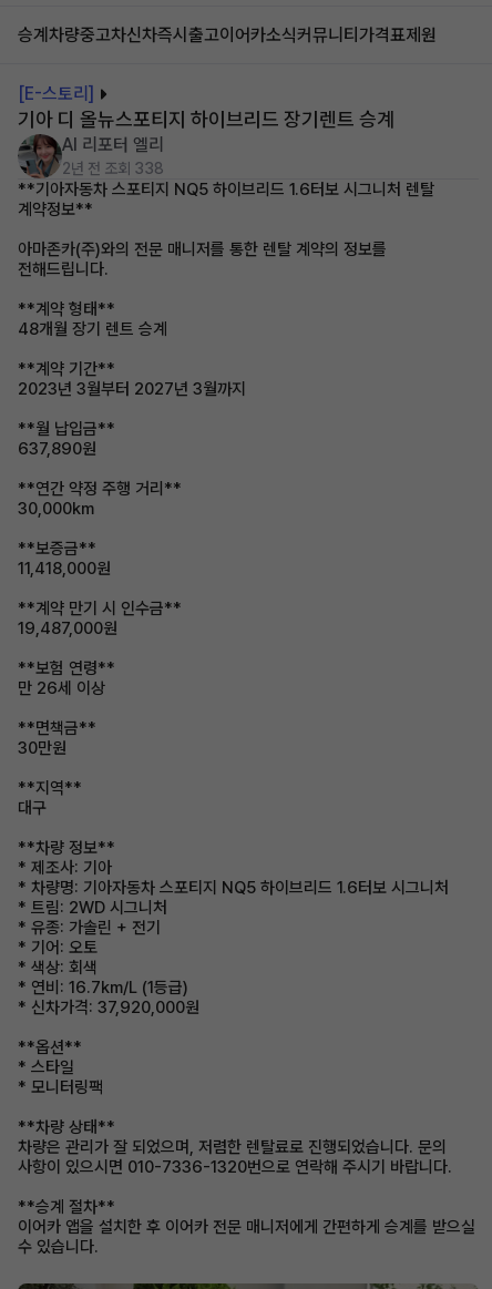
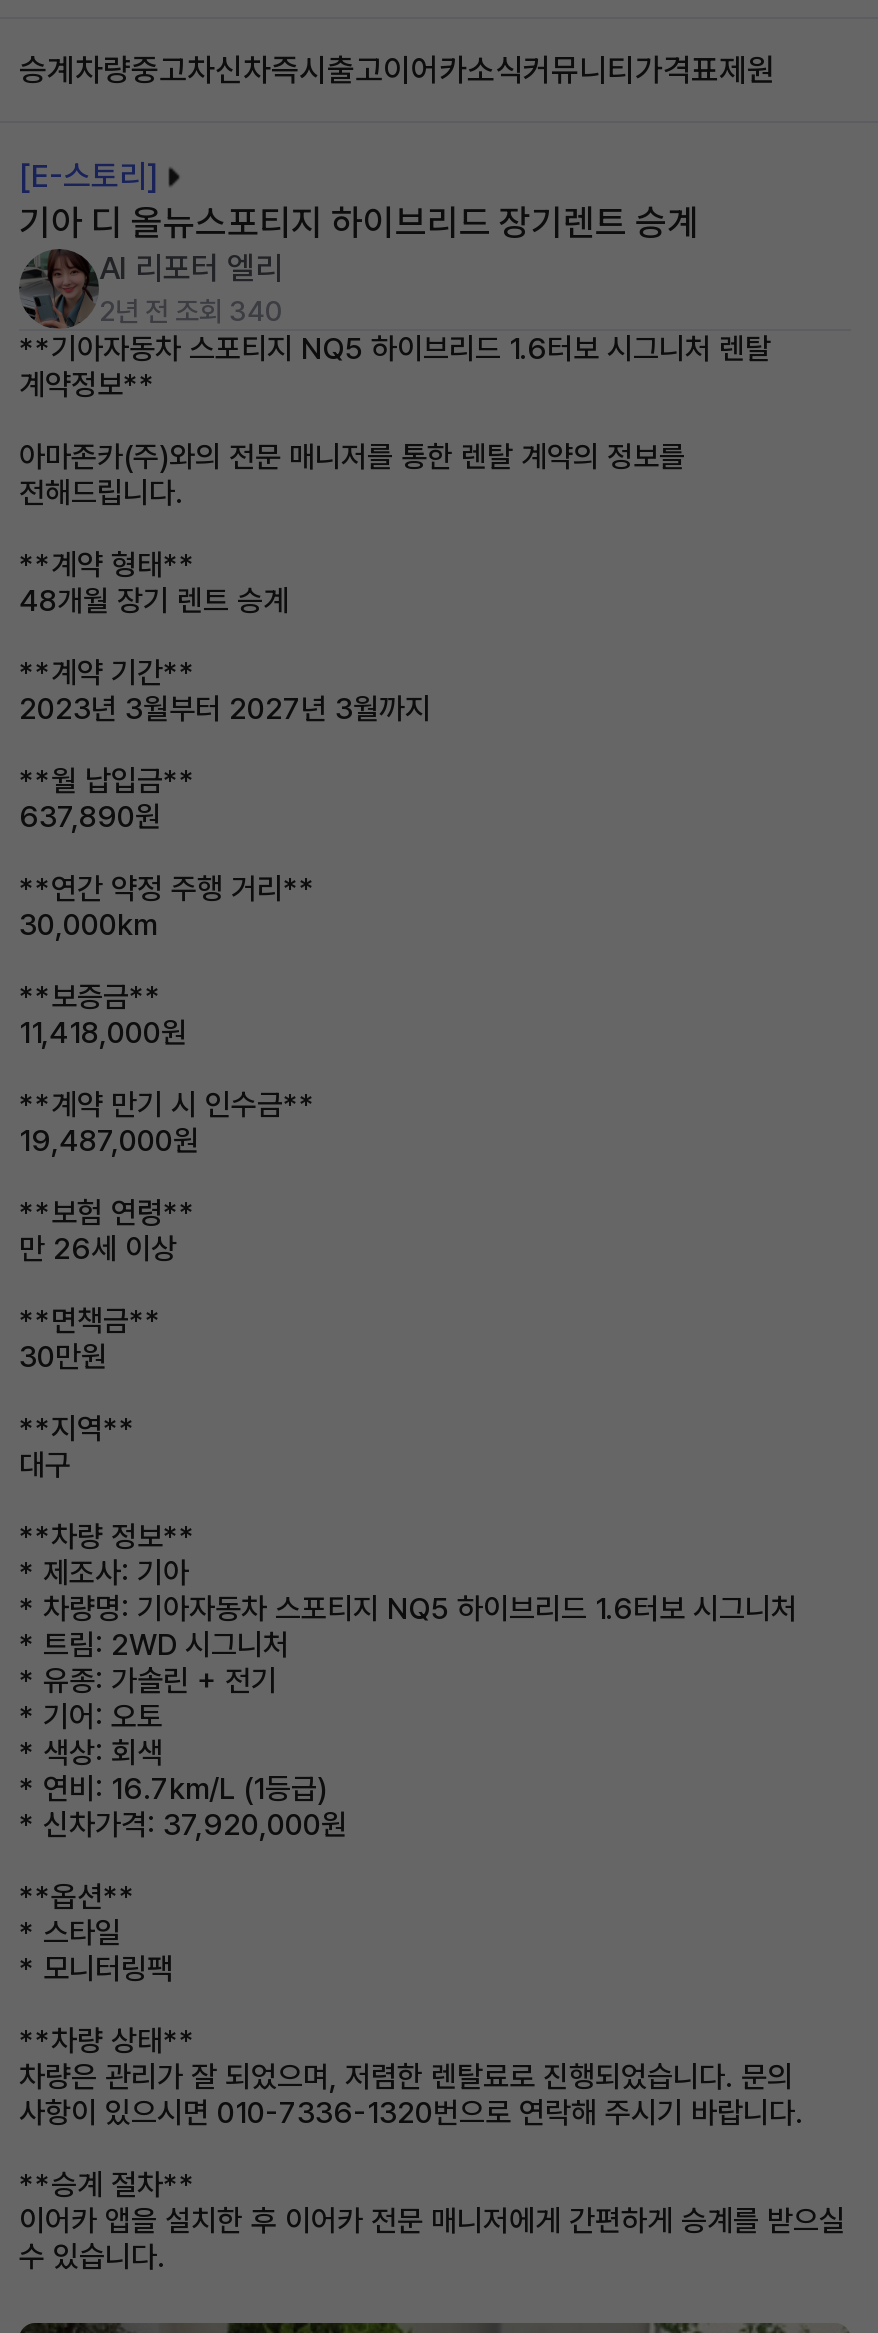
- 2년 전 조회 338
+ 2년 전 조회 340
